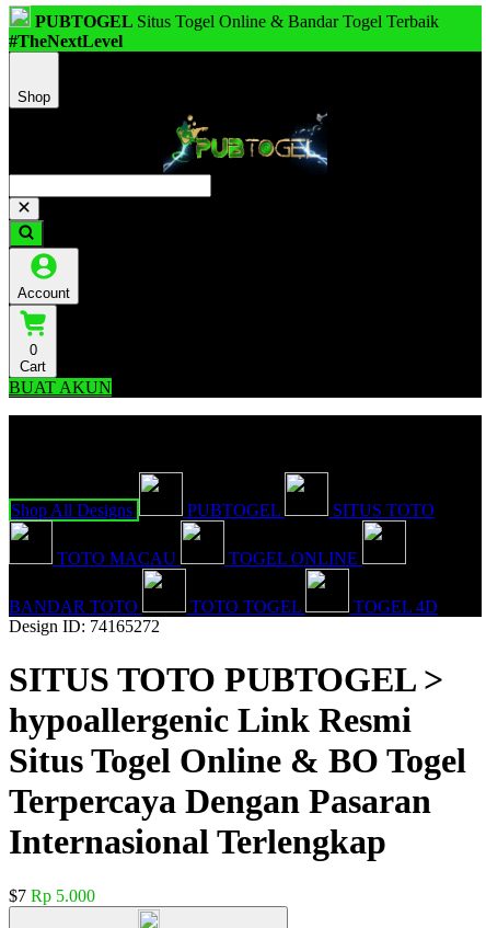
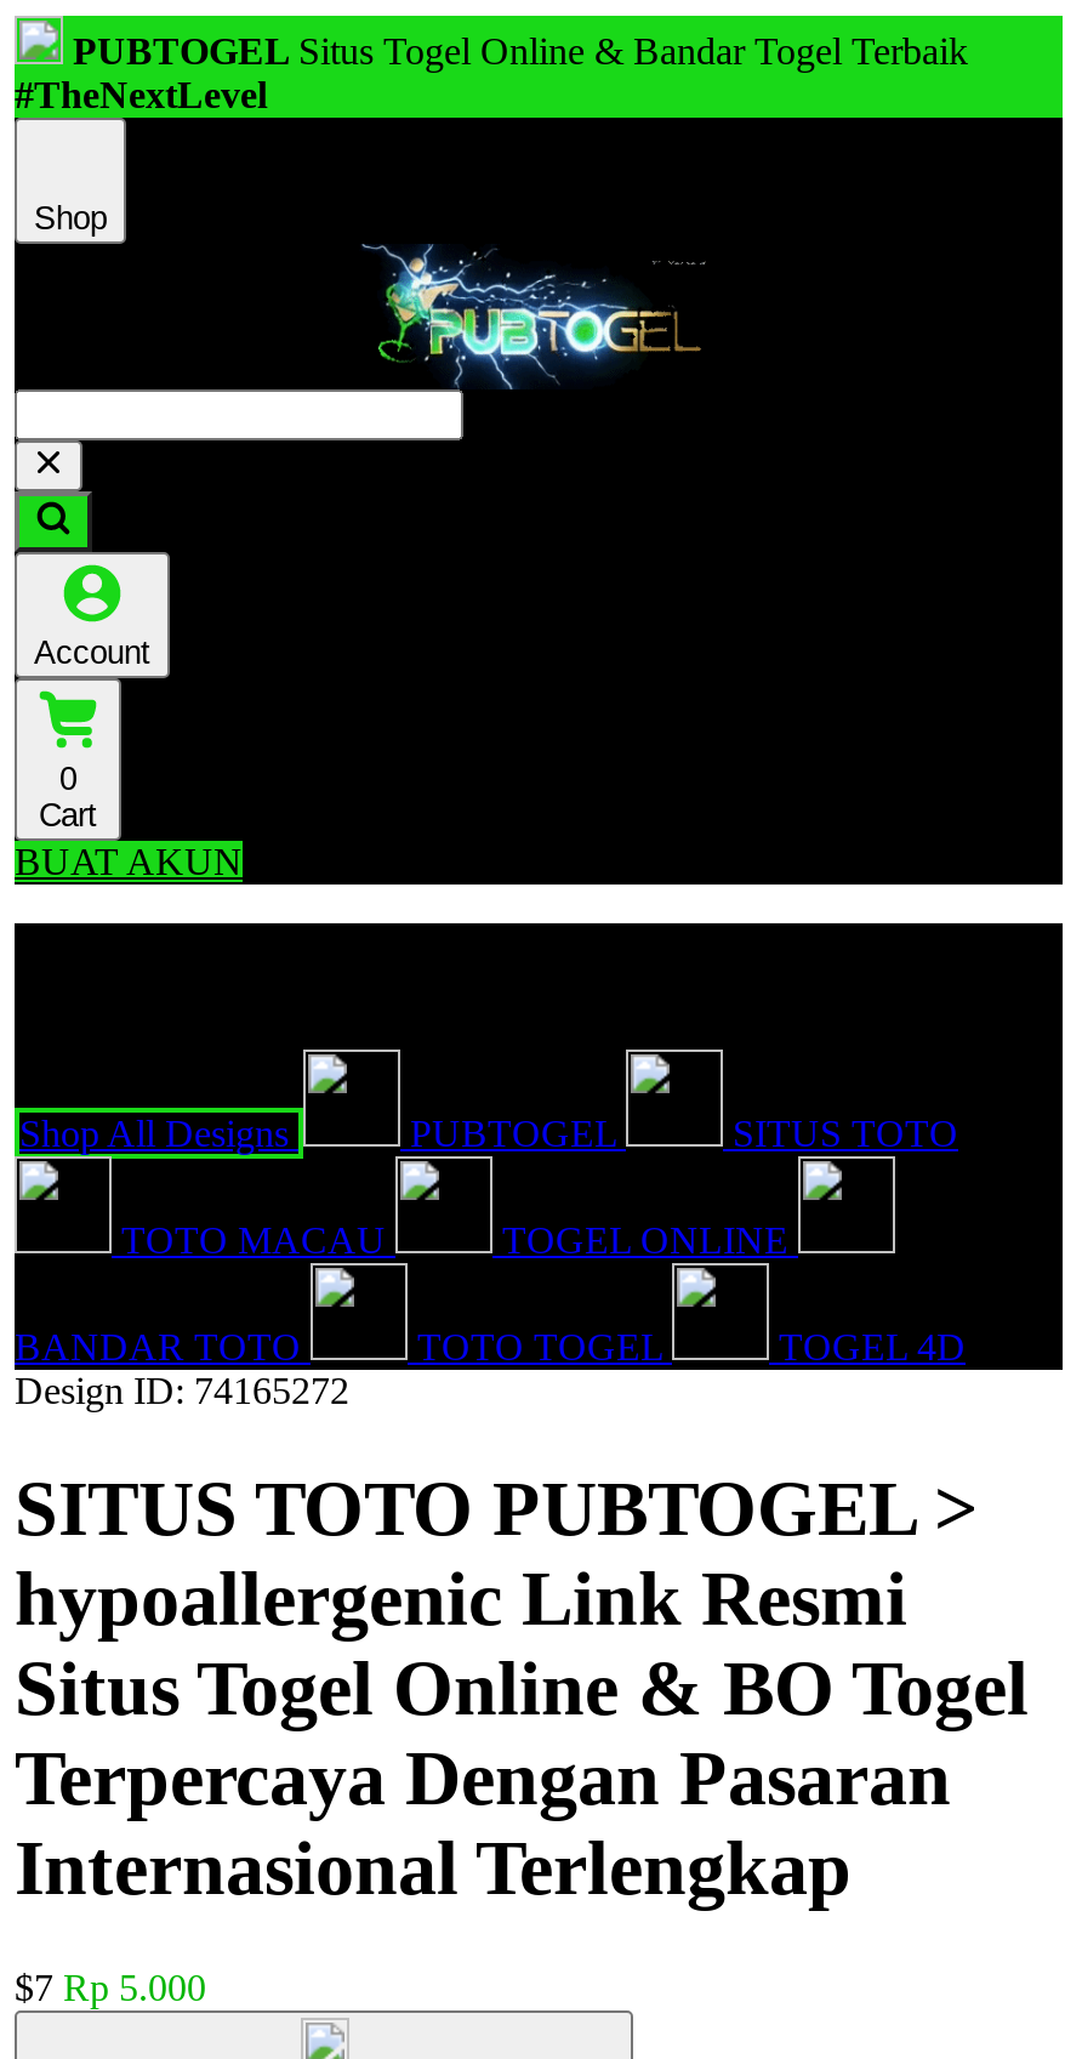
- [image]
+ [image]
